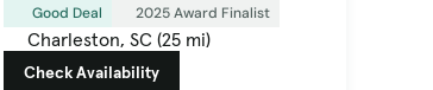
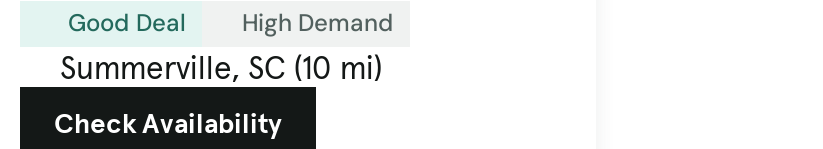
- 2025 Award Finalist
- Charleston, SC (25 mi)
+ High Demand
+ Summerville, SC (10 mi)
